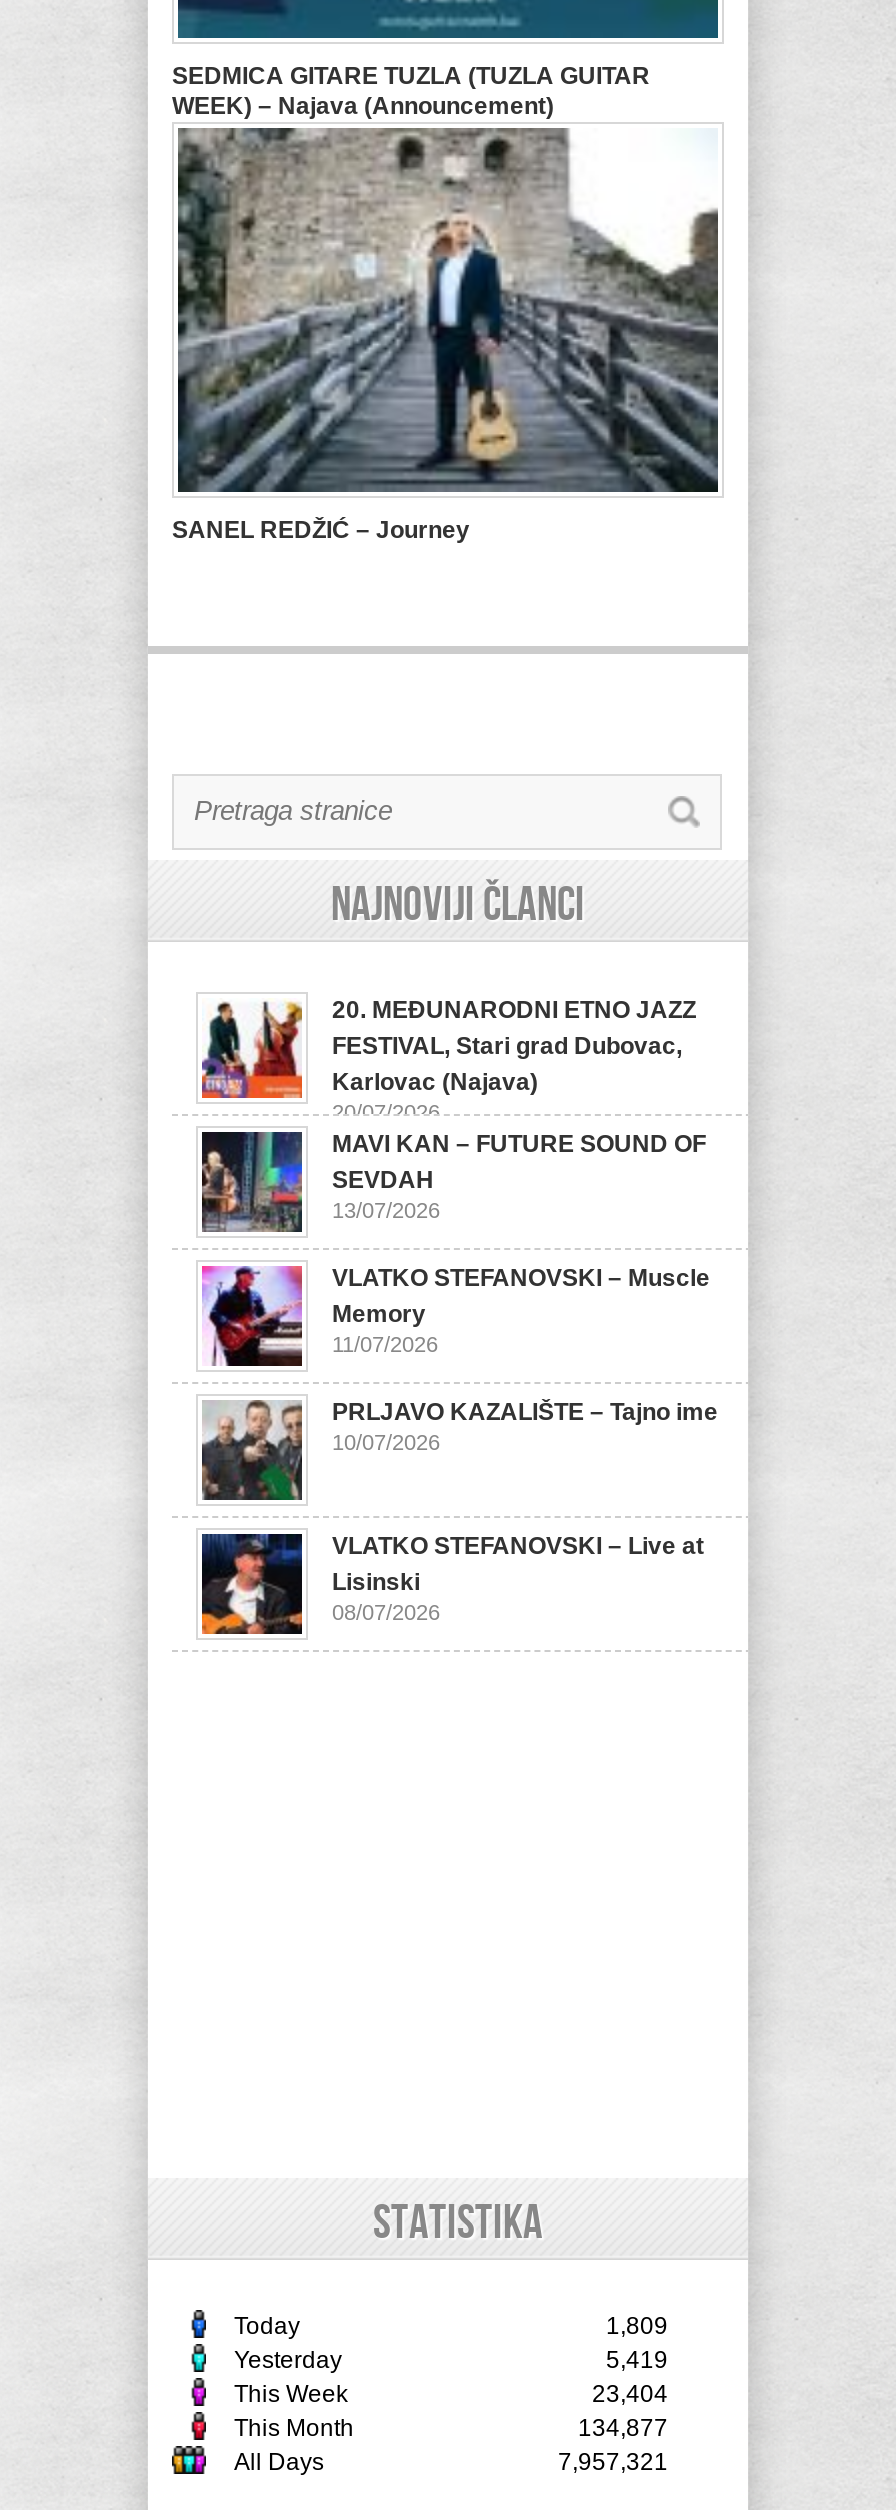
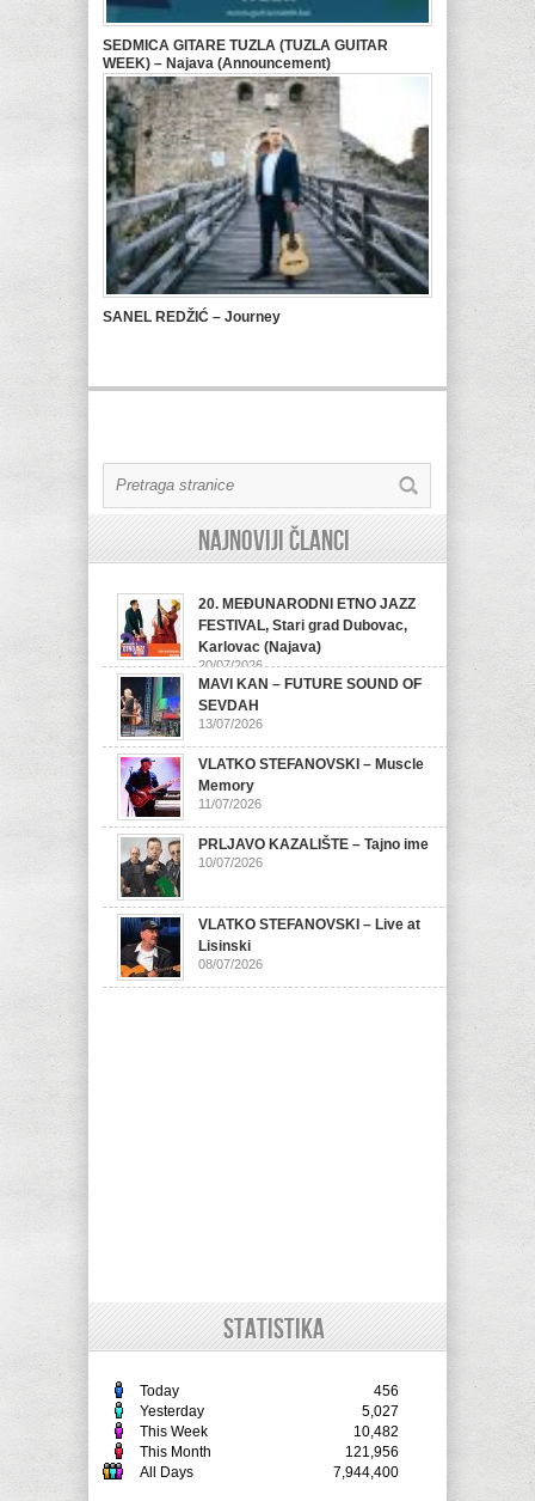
- 1,809
+ 456

- 5,419
+ 5,027

- 23,404
+ 10,482

- 134,877
+ 121,956

- 7,957,321
+ 7,944,400
